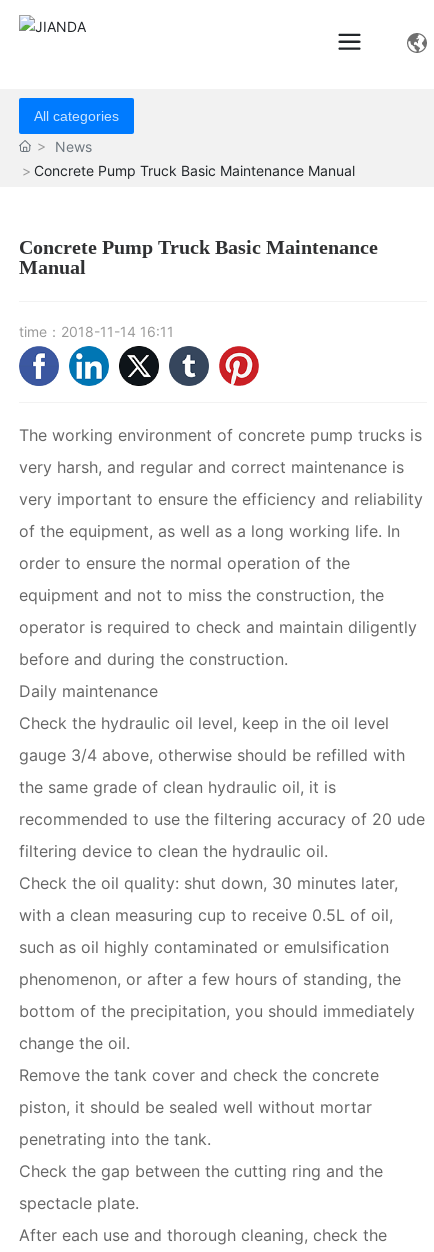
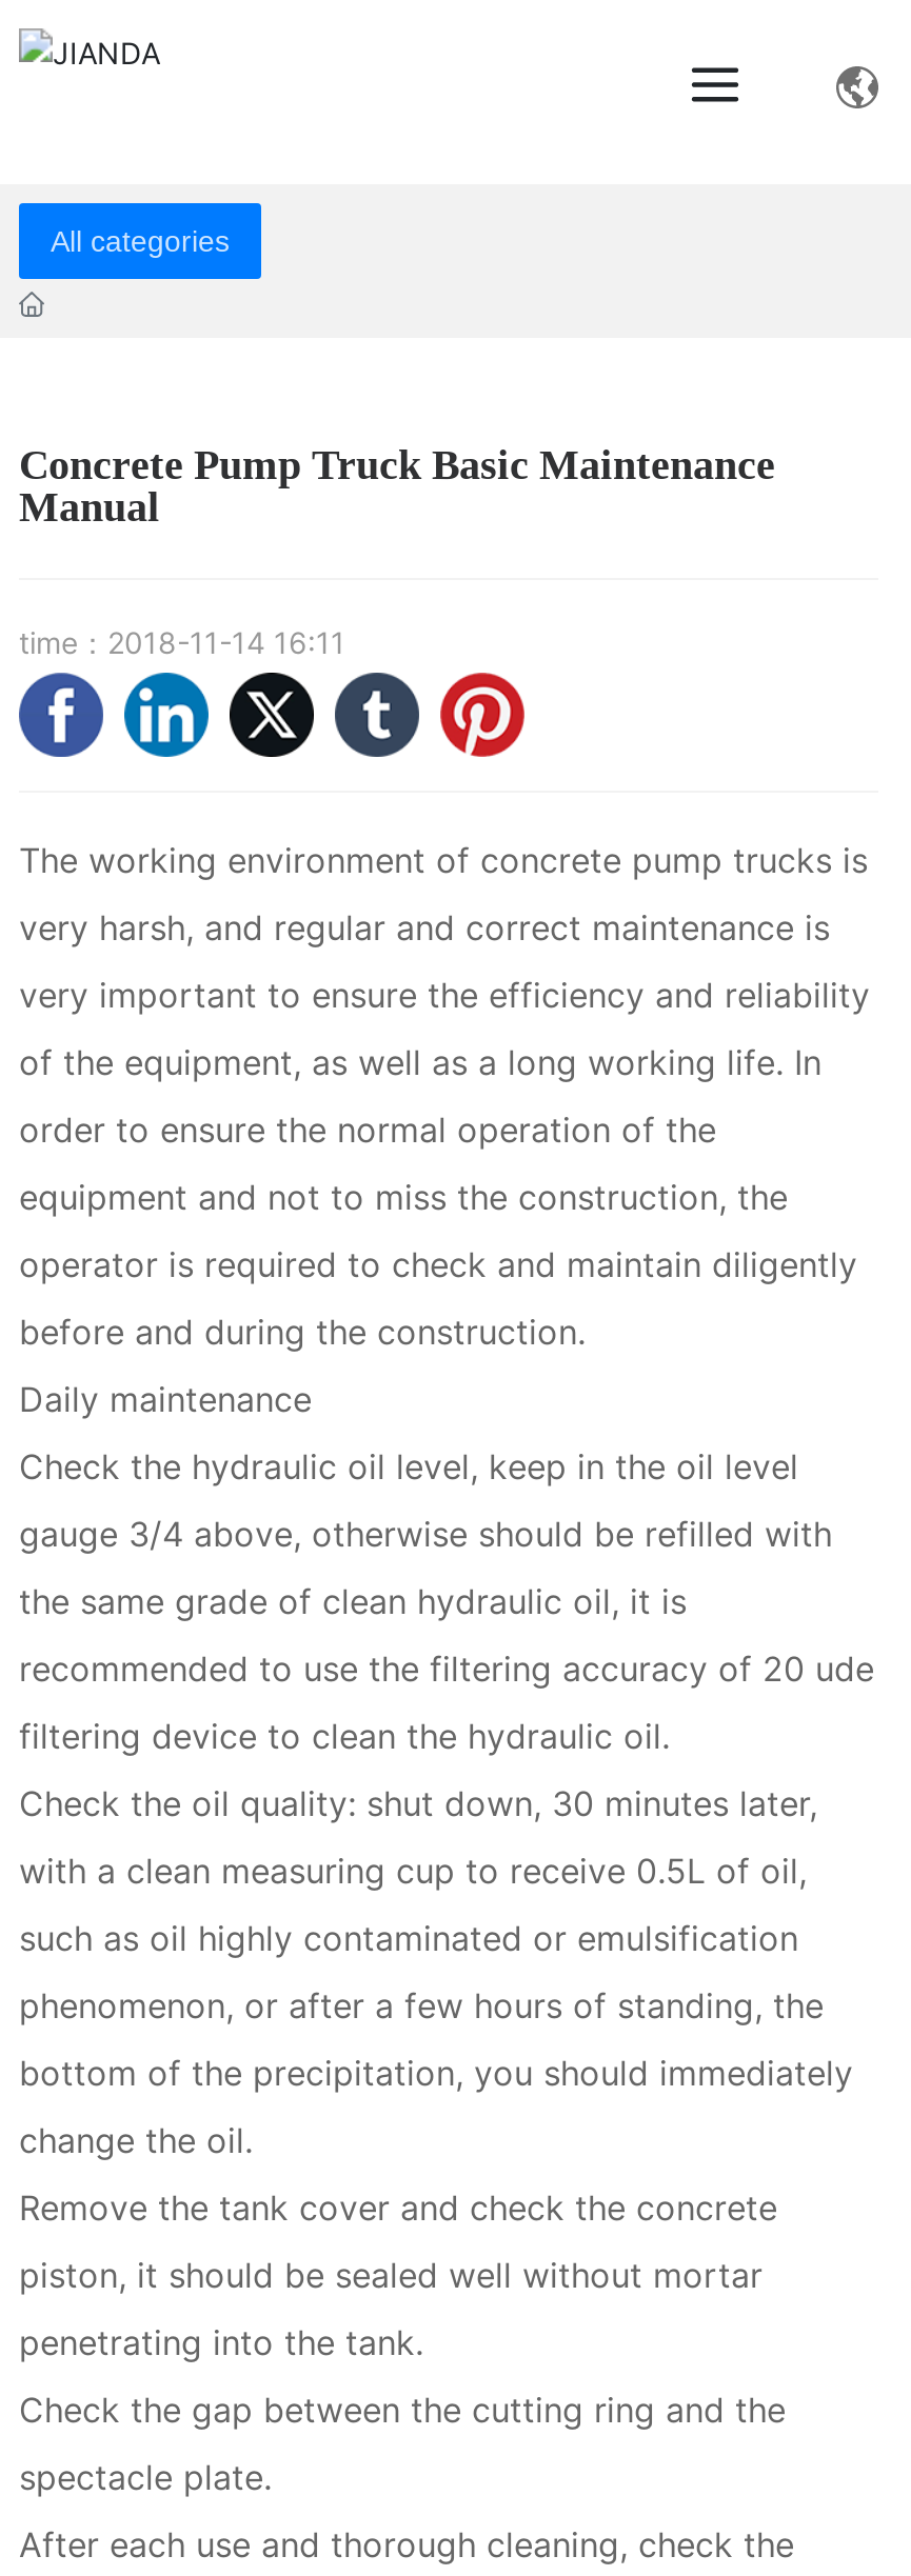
- News
- Concrete Pump Truck Basic Maintenance Manual
